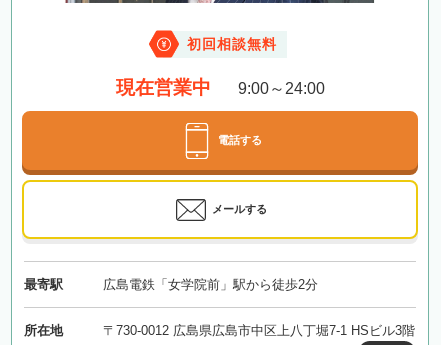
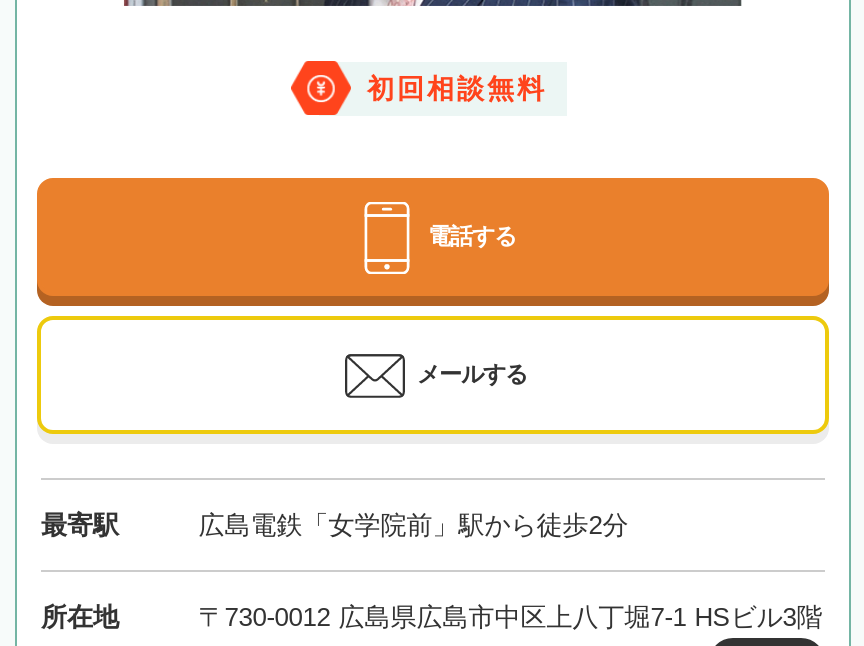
- 現在営業中
- 9:00～24:00
